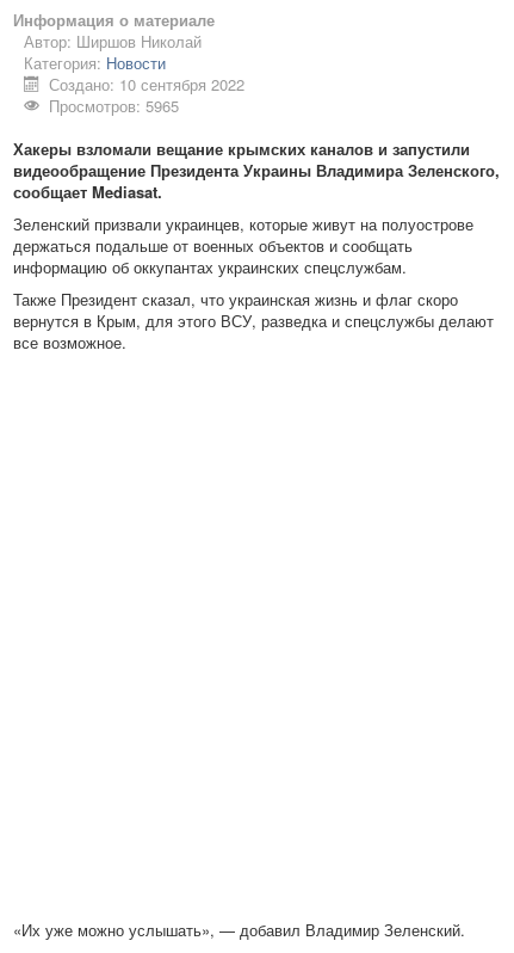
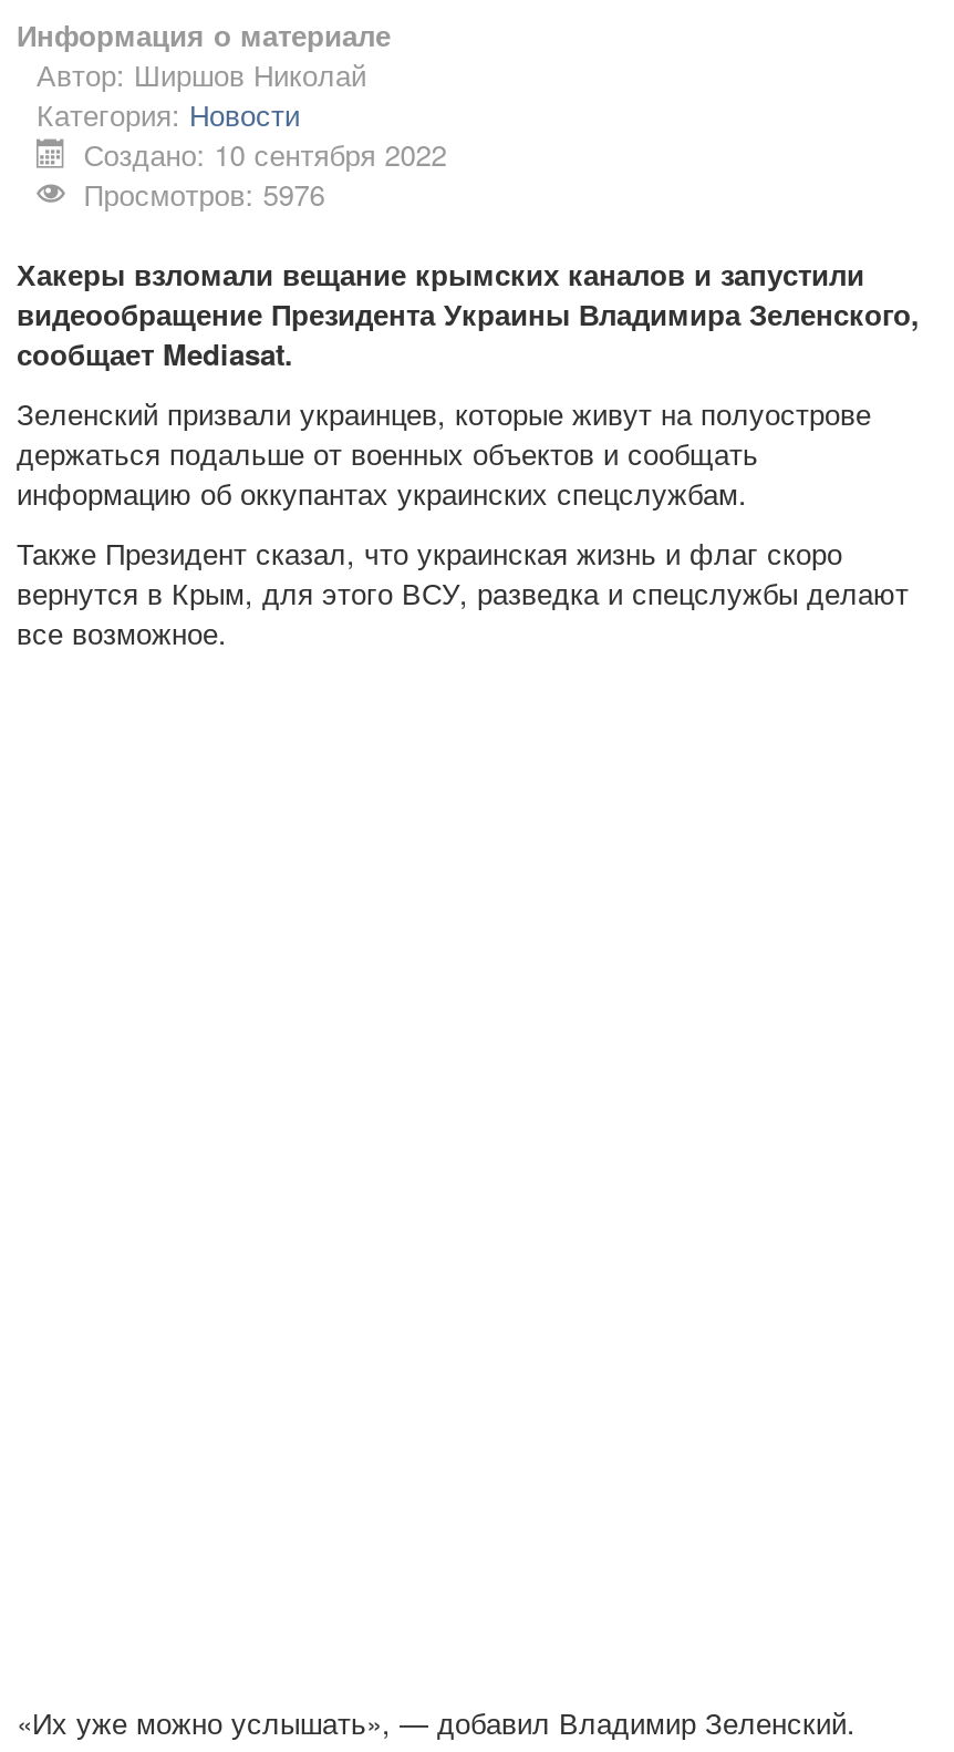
- Просмотров: 5965
+ Просмотров: 5976
